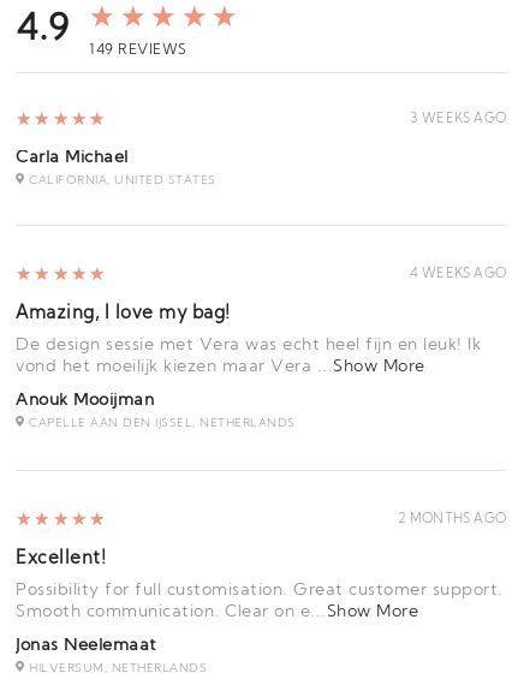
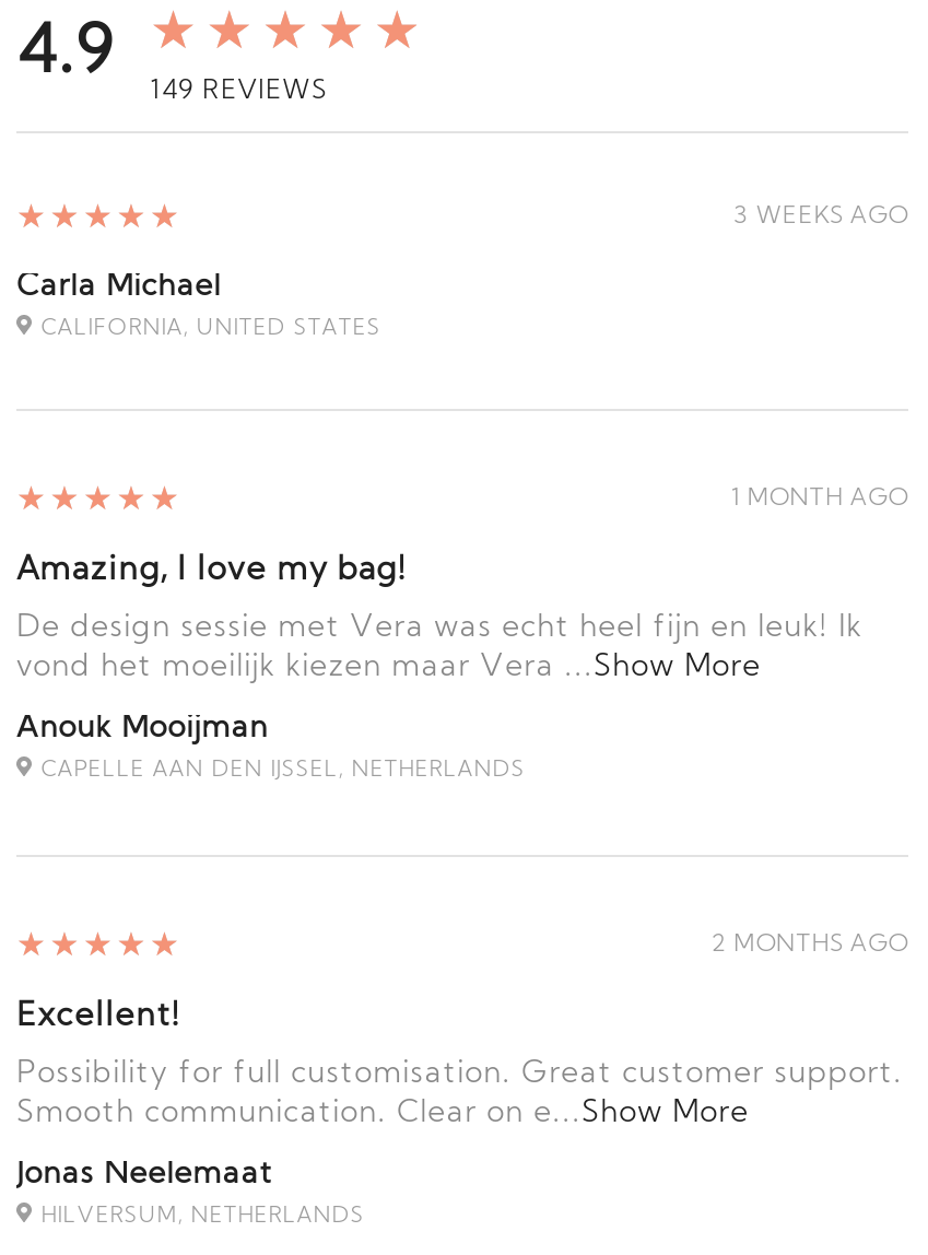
- 4 WEEKS AGO
+ 1 MONTH AGO
